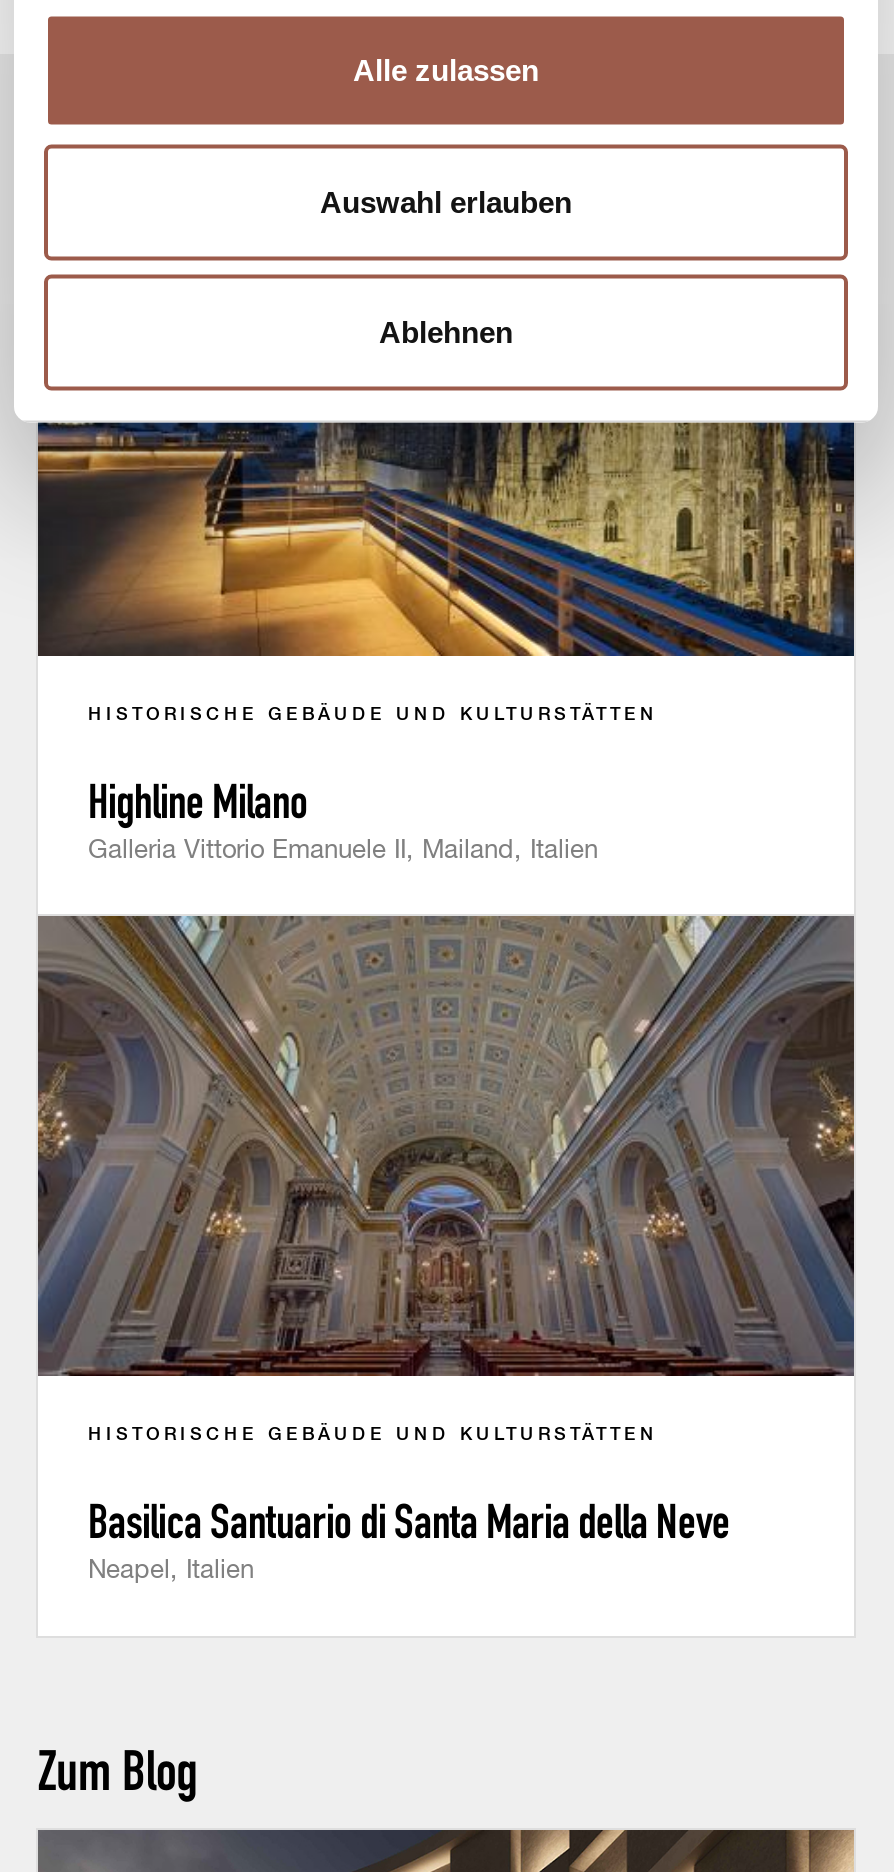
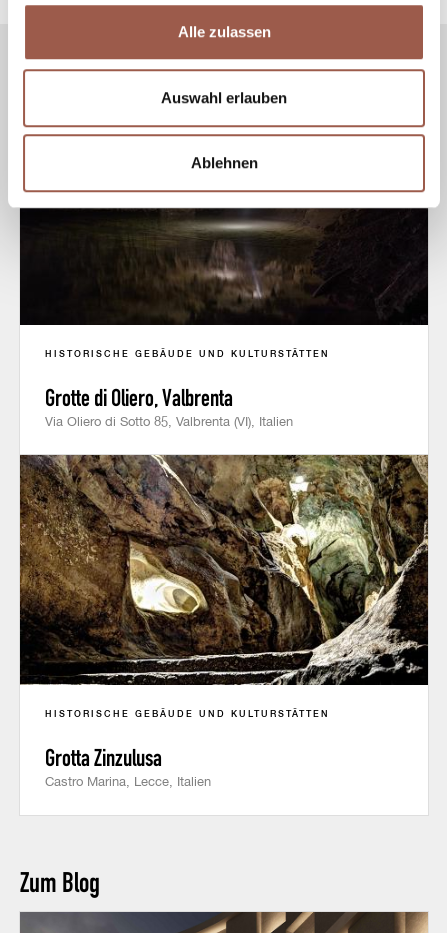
- [image]
+ [image]

- Highline Milano
- Galleria Vittorio Emanuele II, Mailand, Italien
+ Grotte di Oliero, Valbrenta
+ Via Oliero di Sotto 85, Valbrenta (VI), Italien

- [image]
+ [image]

- Basilica Santuario di Santa Maria della Neve
- Neapel, Italien
+ Grotta Zinzulusa
+ Castro Marina, Lecce, Italien
